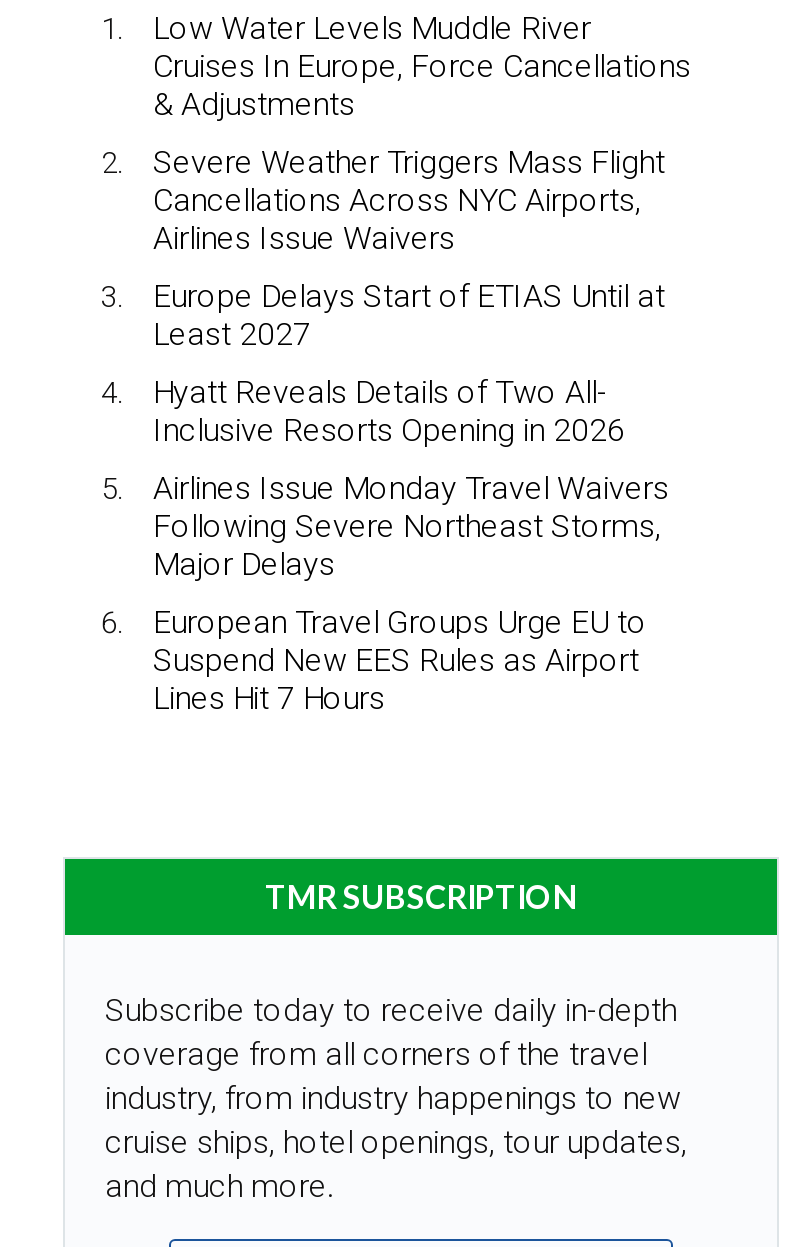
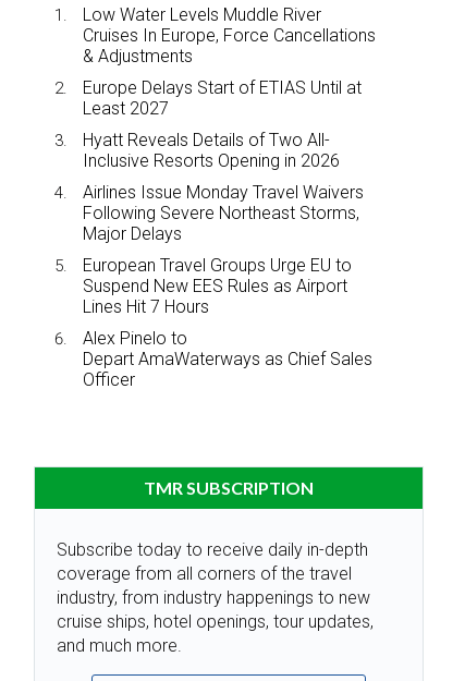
- Severe Weather Triggers Mass Flight
- Cancellations Across NYC Airports,
- Airlines Issue Waivers

moved up: Europe Delays Start of ETIAS Until at | Least 2027 | Hyatt Reveals Details of Two All- | ... | Suspend New EES Rules as Airport | Lines Hit 7 Hours

+ Alex Pinelo to
+ Depart AmaWaterways as Chief Sales
+ Officer
